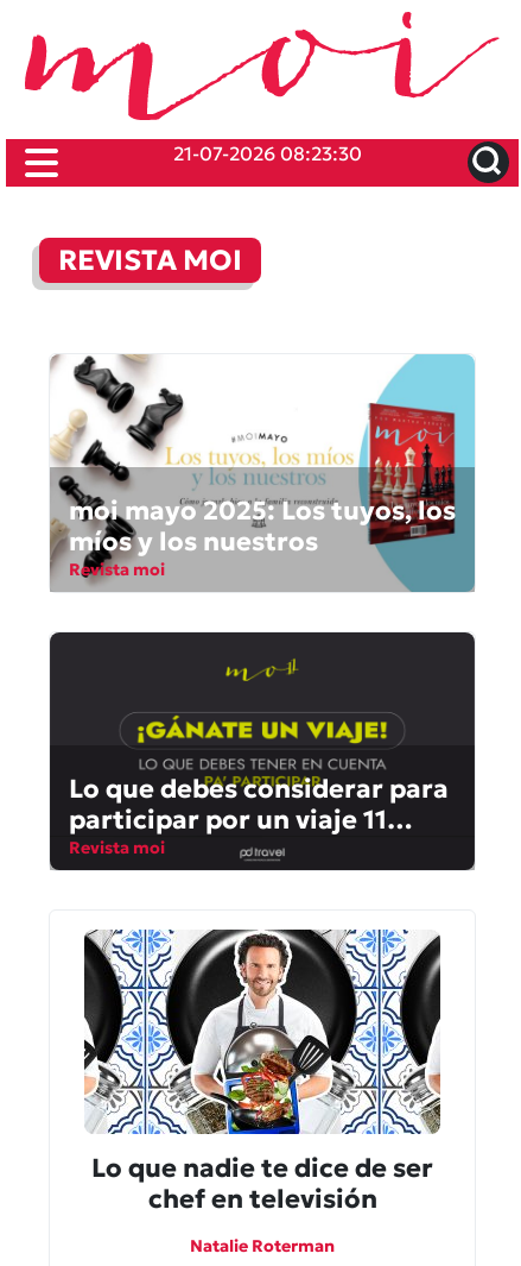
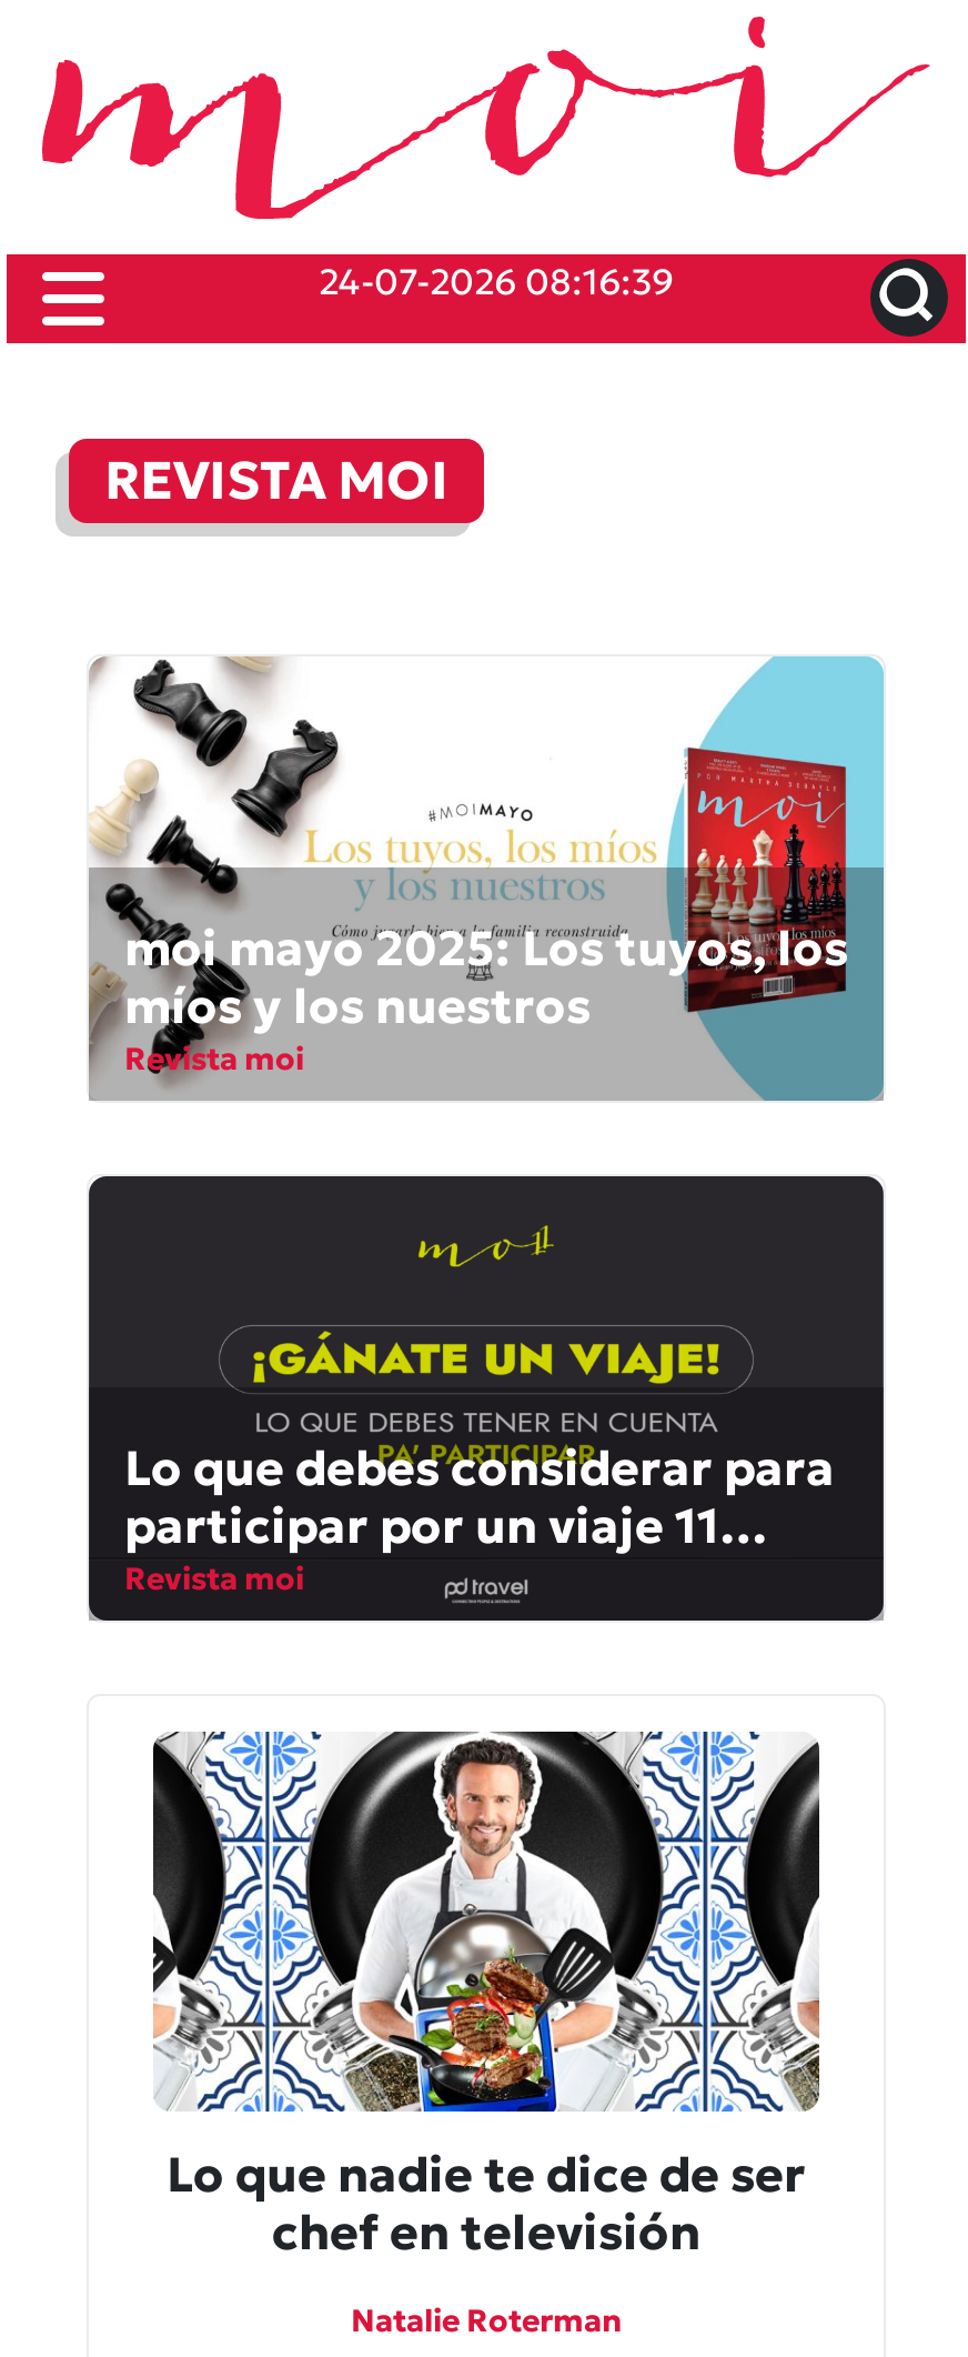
- 21-07-2026 08:23:30
+ 24-07-2026 08:16:39
